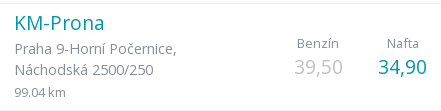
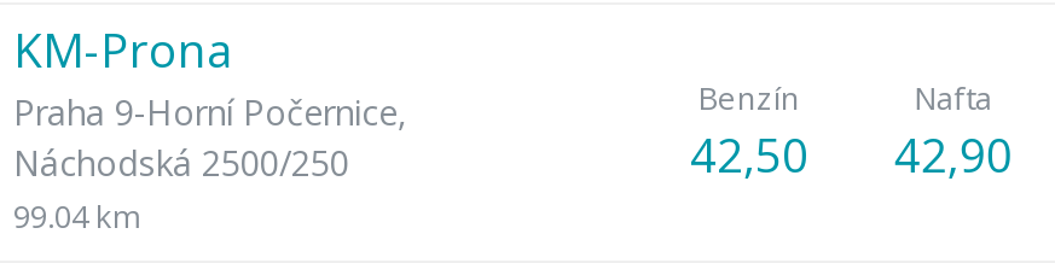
- 39,50
+ 42,50

- 34,90
+ 42,90
